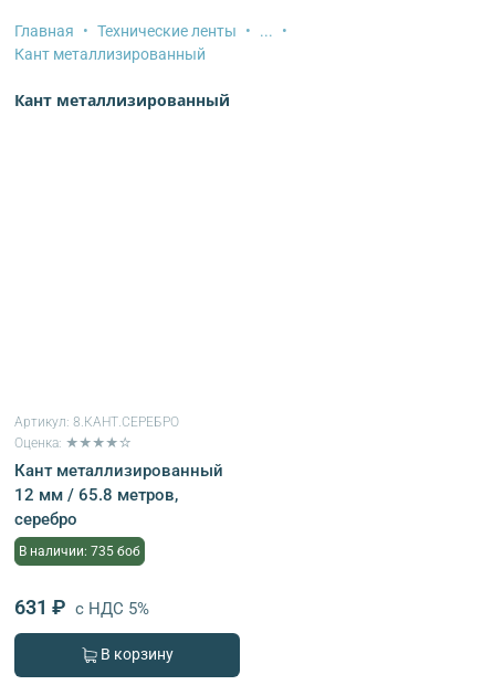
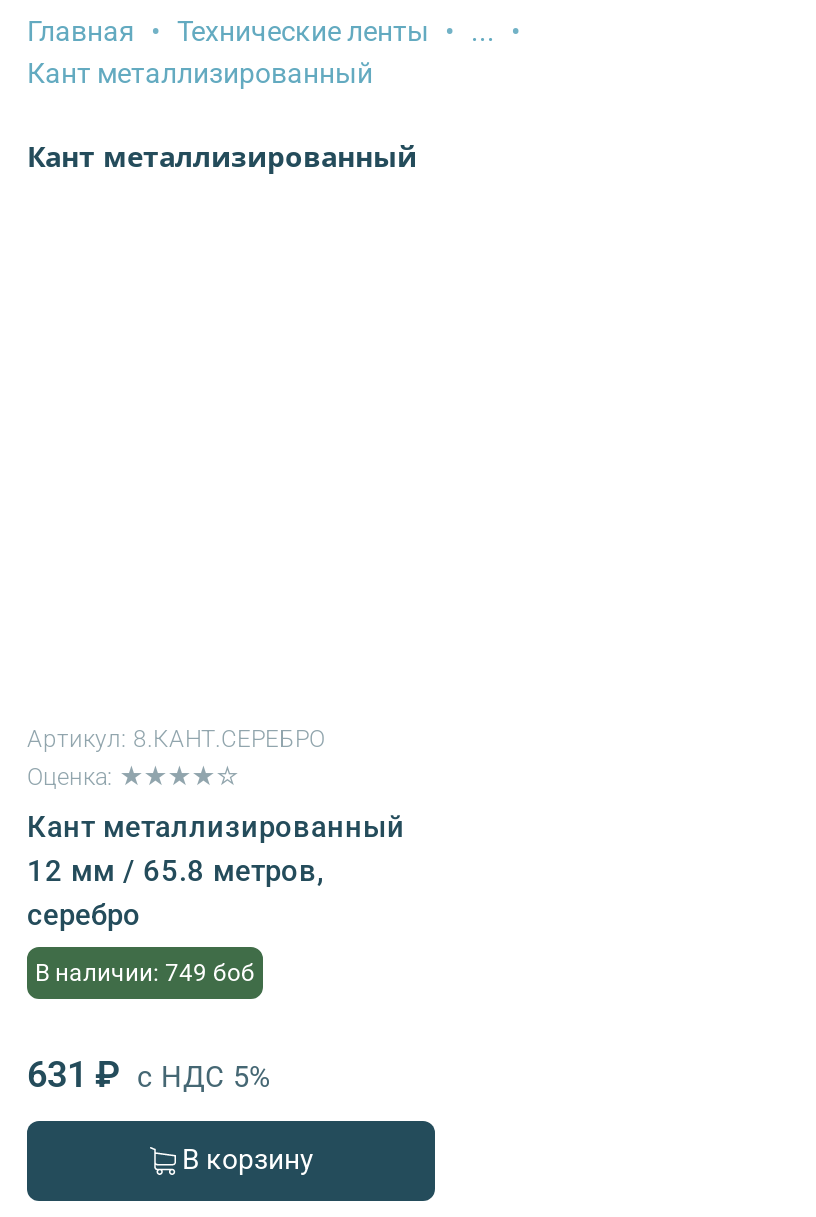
- В наличии: 735 боб
+ В наличии: 749 боб
